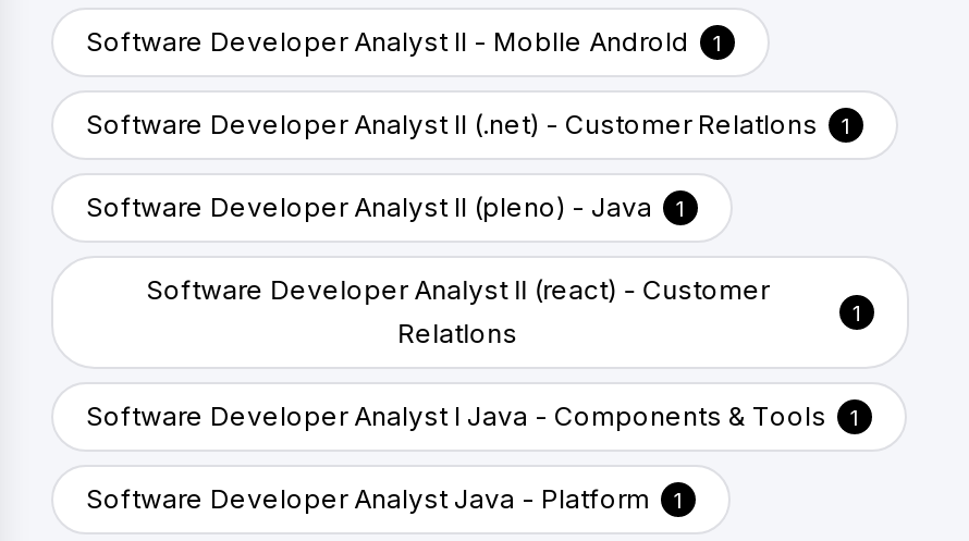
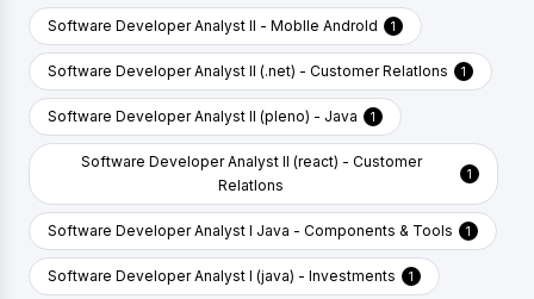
- Software Developer Analyst Java - Platform
+ Software Developer Analyst I (java) - Investments
